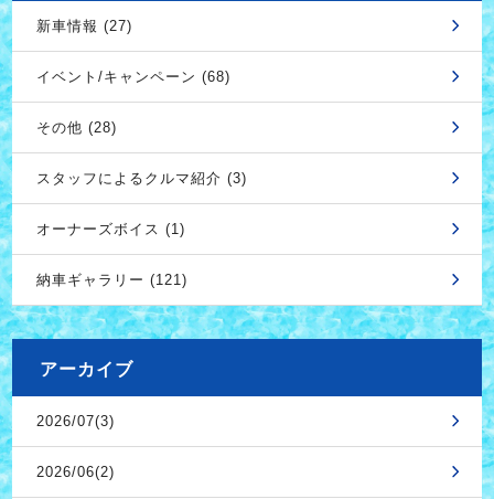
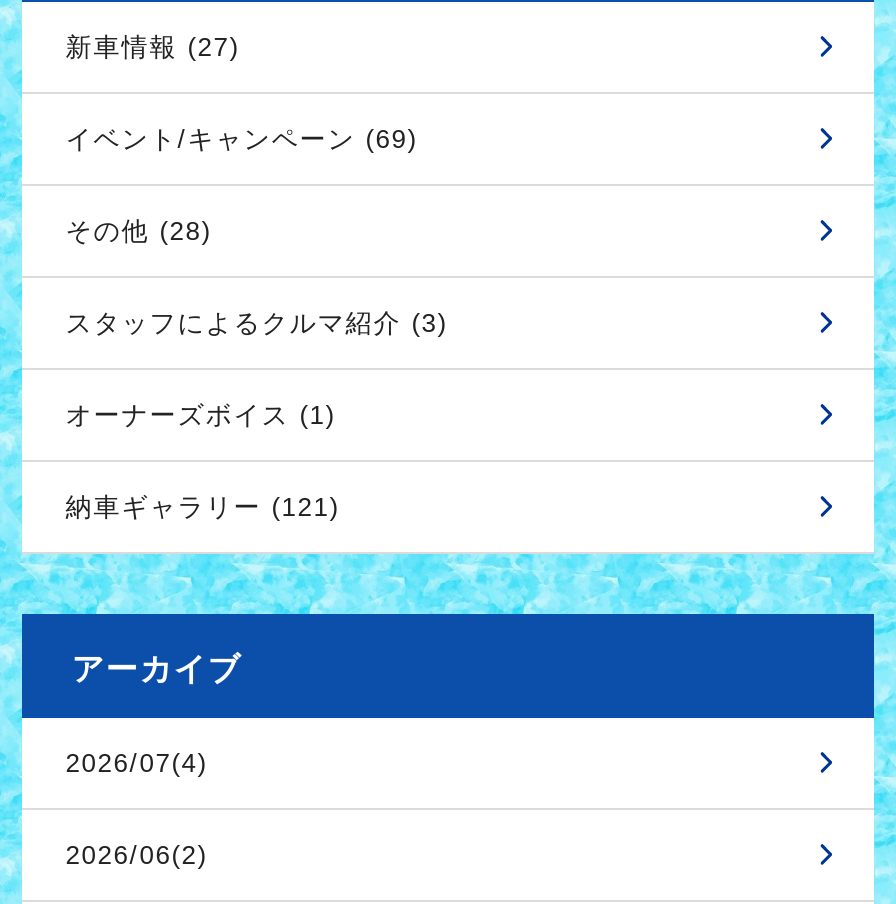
- イベント/キャンペーン (68)
+ イベント/キャンペーン (69)

- 2026/07(3)
+ 2026/07(4)
